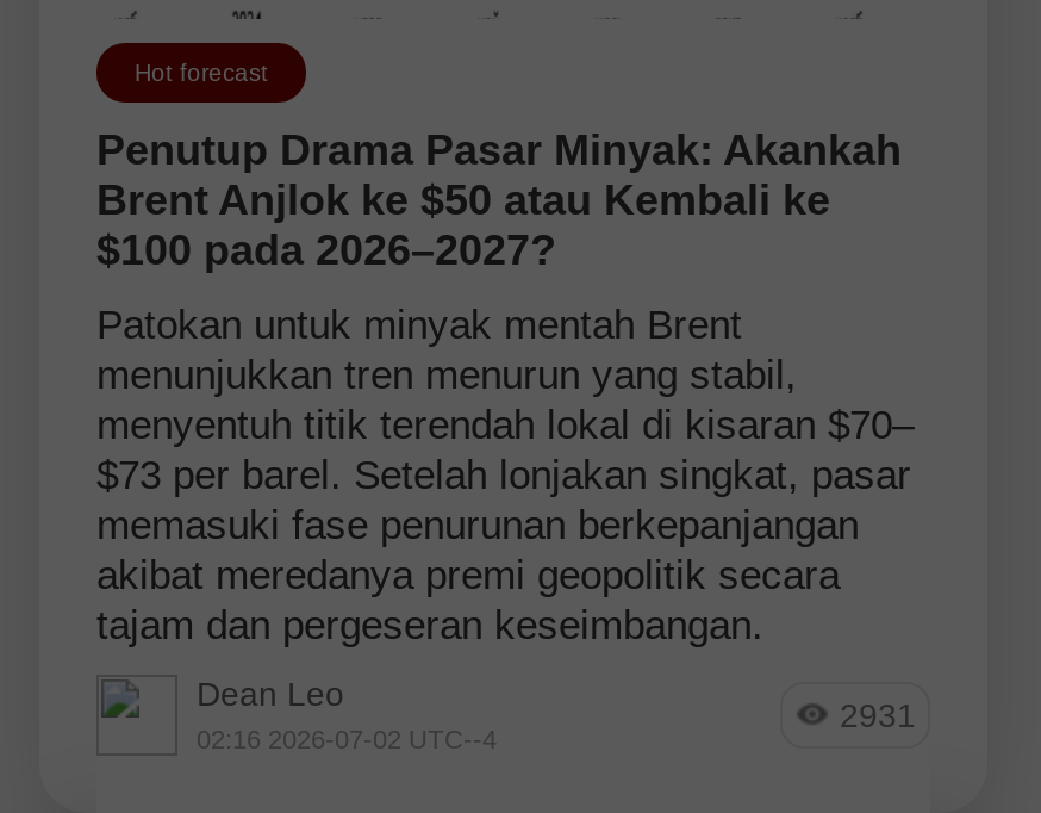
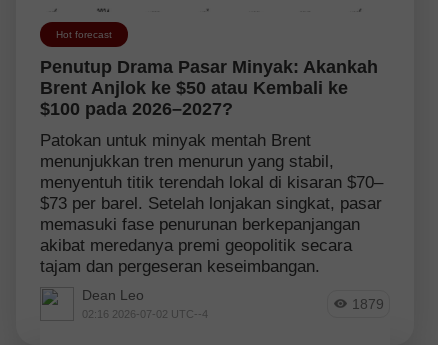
- 2931
+ 1879
